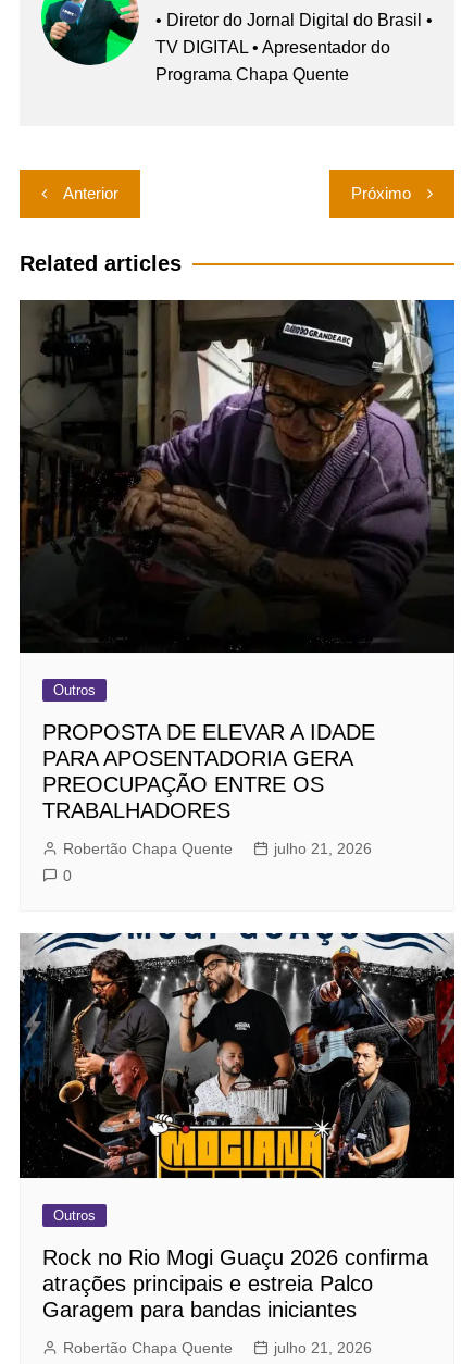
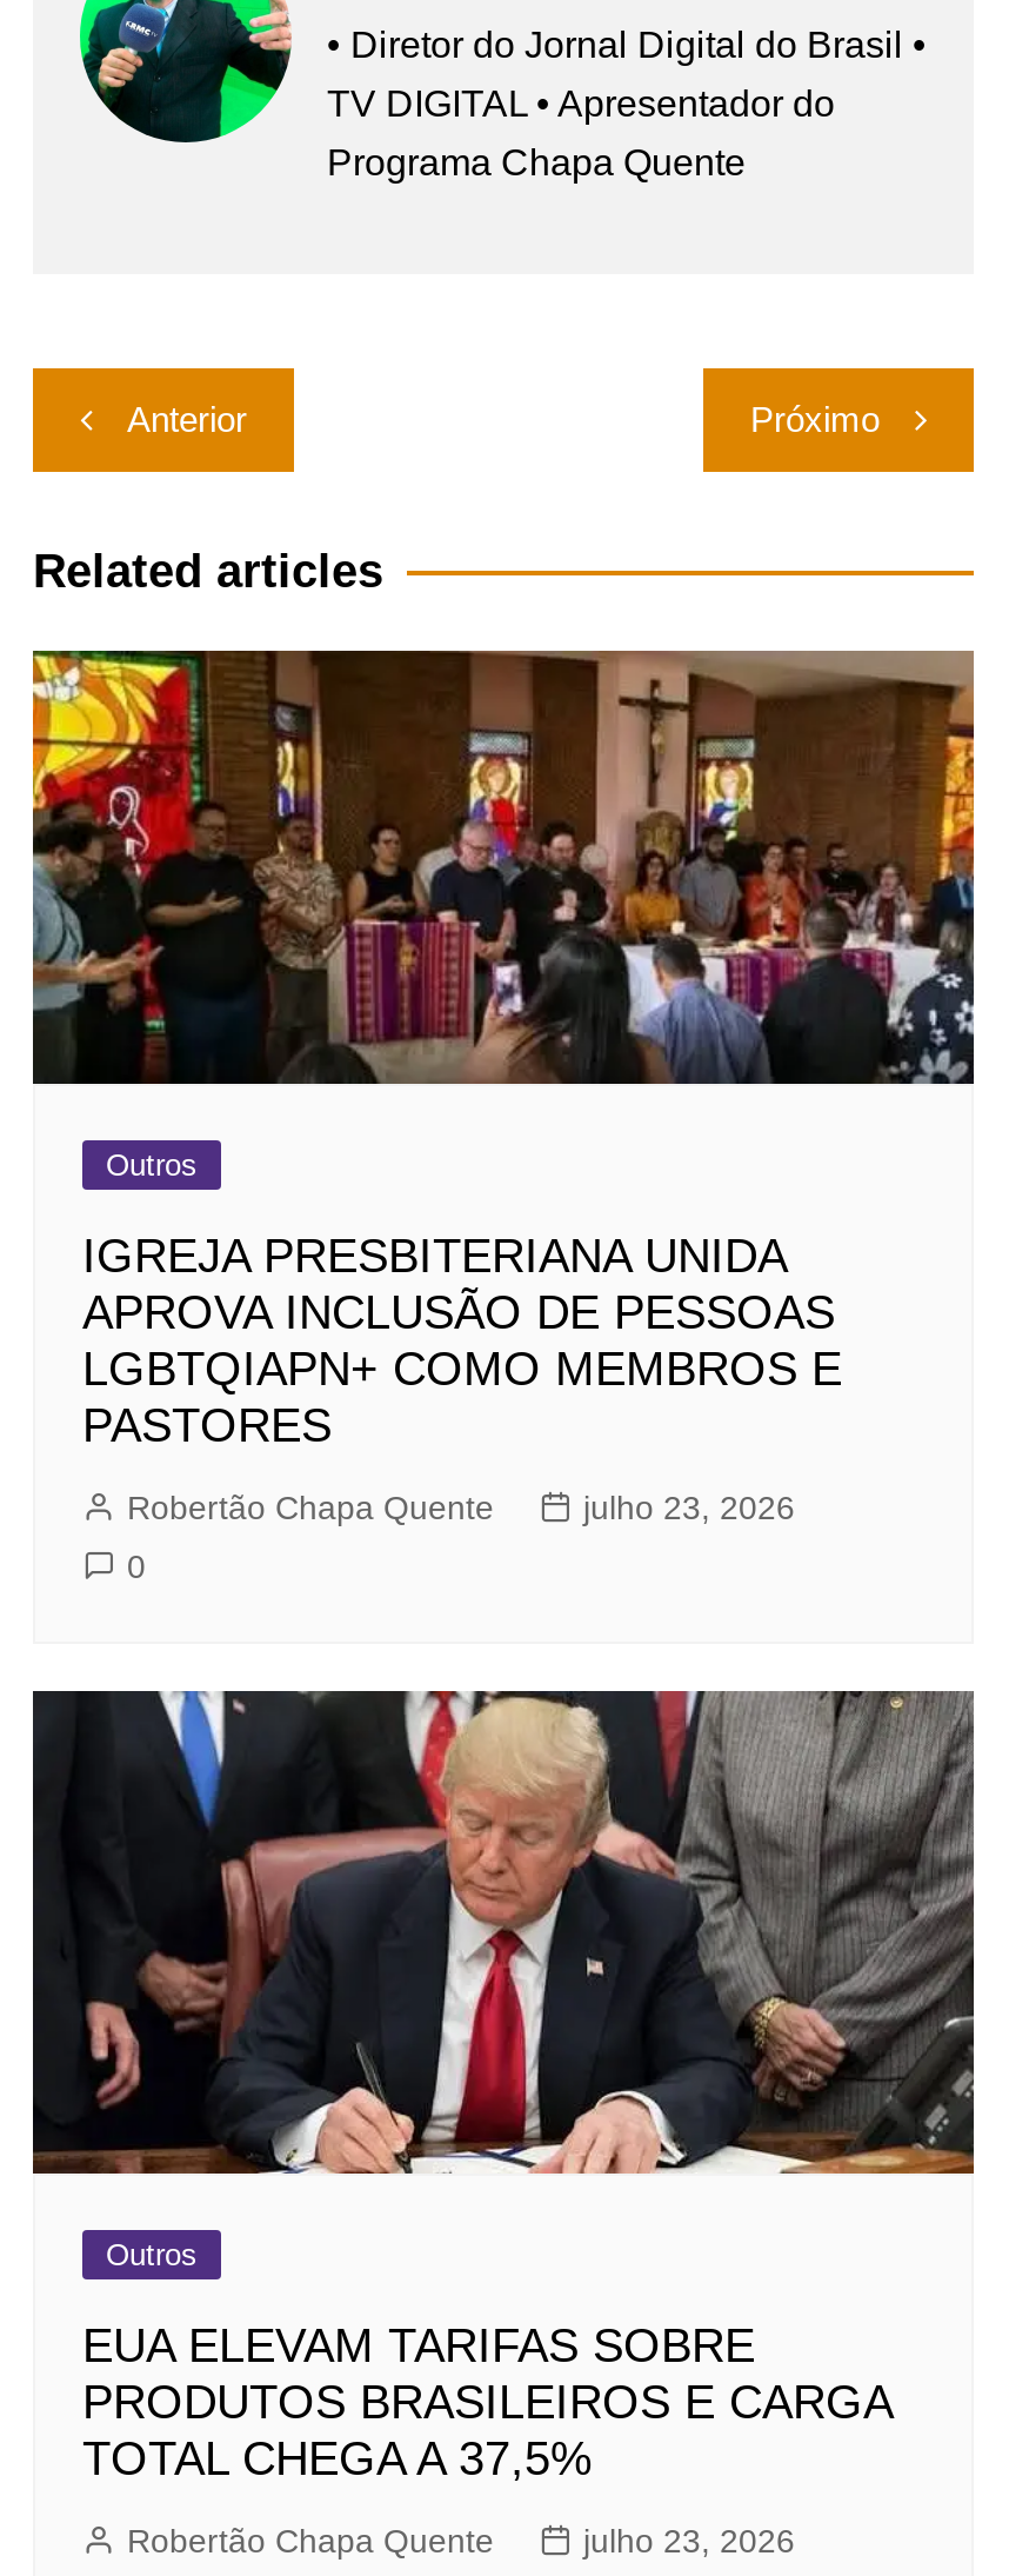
- [image]
+ [image]

- PROPOSTA DE ELEVAR A IDADE
- PARA APOSENTADORIA GERA
- PREOCUPAÇÃO ENTRE OS
- TRABALHADORES
+ IGREJA PRESBITERIANA UNIDA
+ APROVA INCLUSÃO DE PESSOAS
+ LGBTQIAPN+ COMO MEMBROS E
+ PASTORES

- julho 21, 2026
+ julho 23, 2026

- [image]
+ [image]

- Rock no Rio Mogi Guaçu 2026 confirma
- atrações principais e estreia Palco
- Garagem para bandas iniciantes
+ EUA ELEVAM TARIFAS SOBRE
+ PRODUTOS BRASILEIROS E CARGA
+ TOTAL CHEGA A 37,5%

- julho 21, 2026
+ julho 23, 2026
